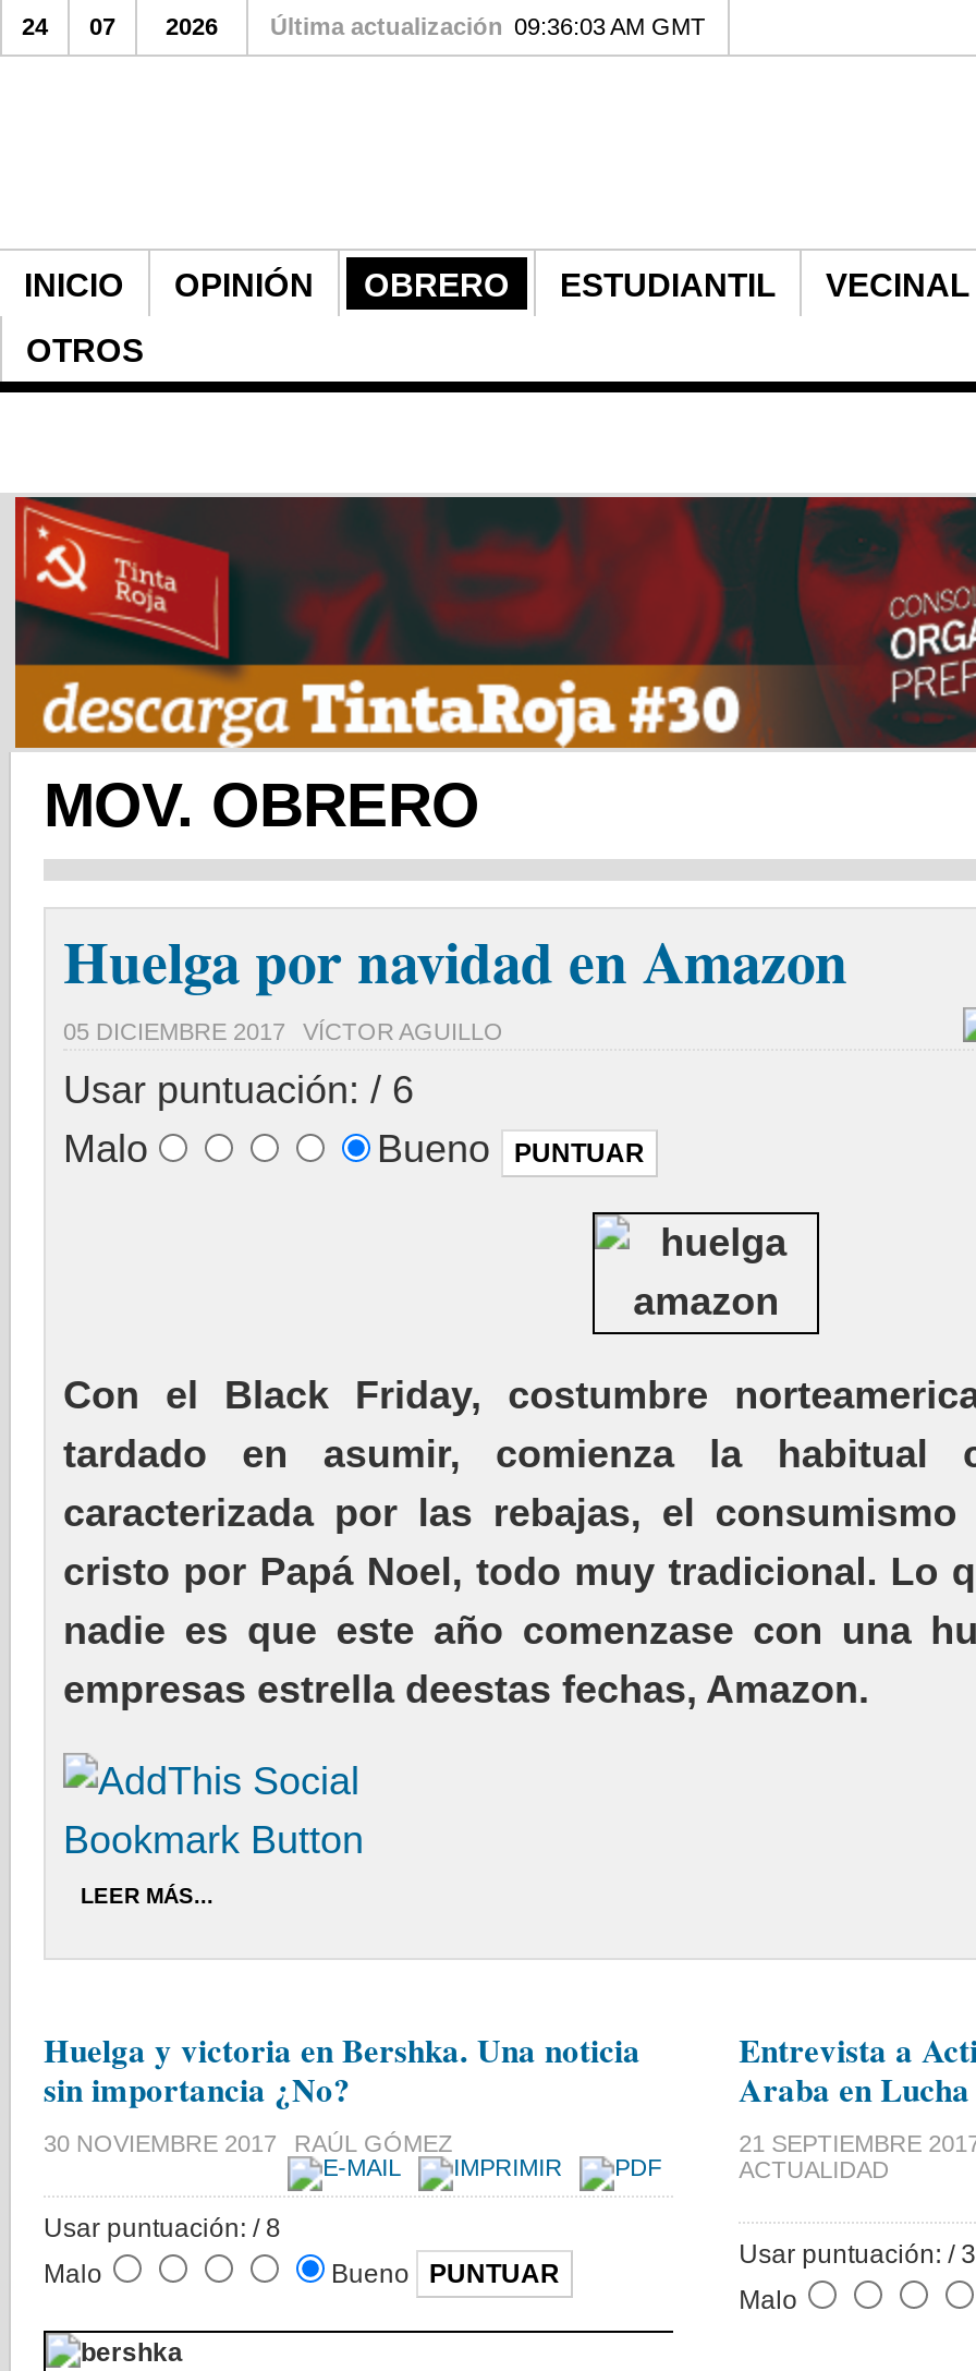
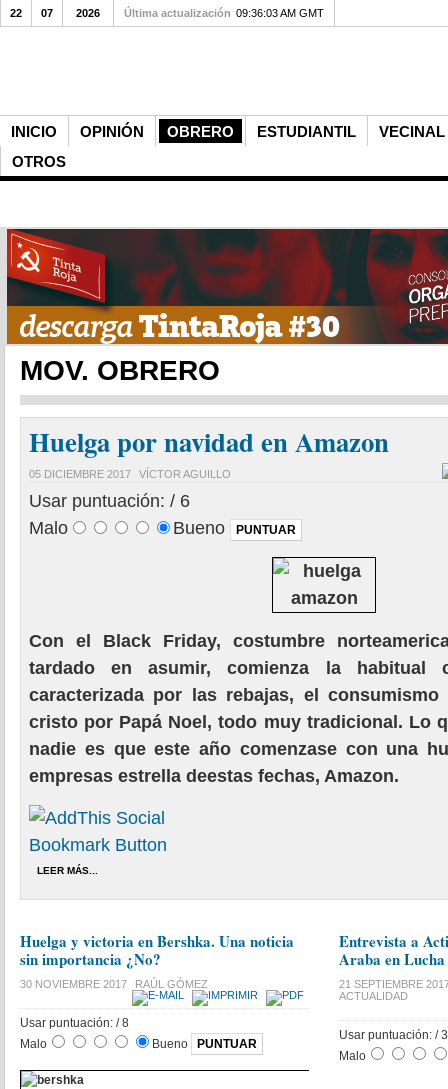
- 24
+ 22
